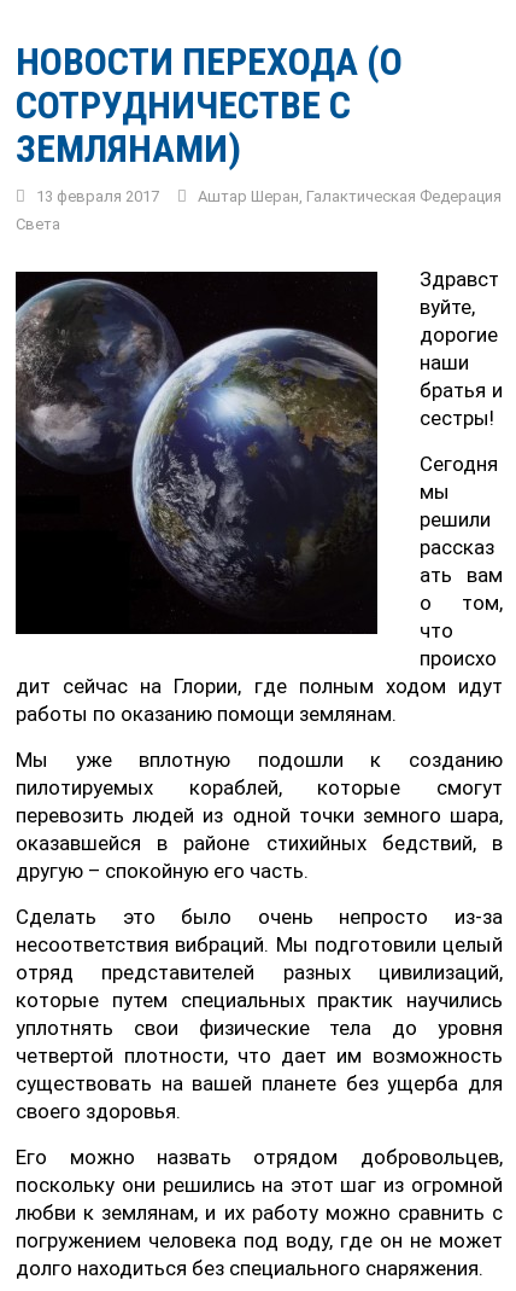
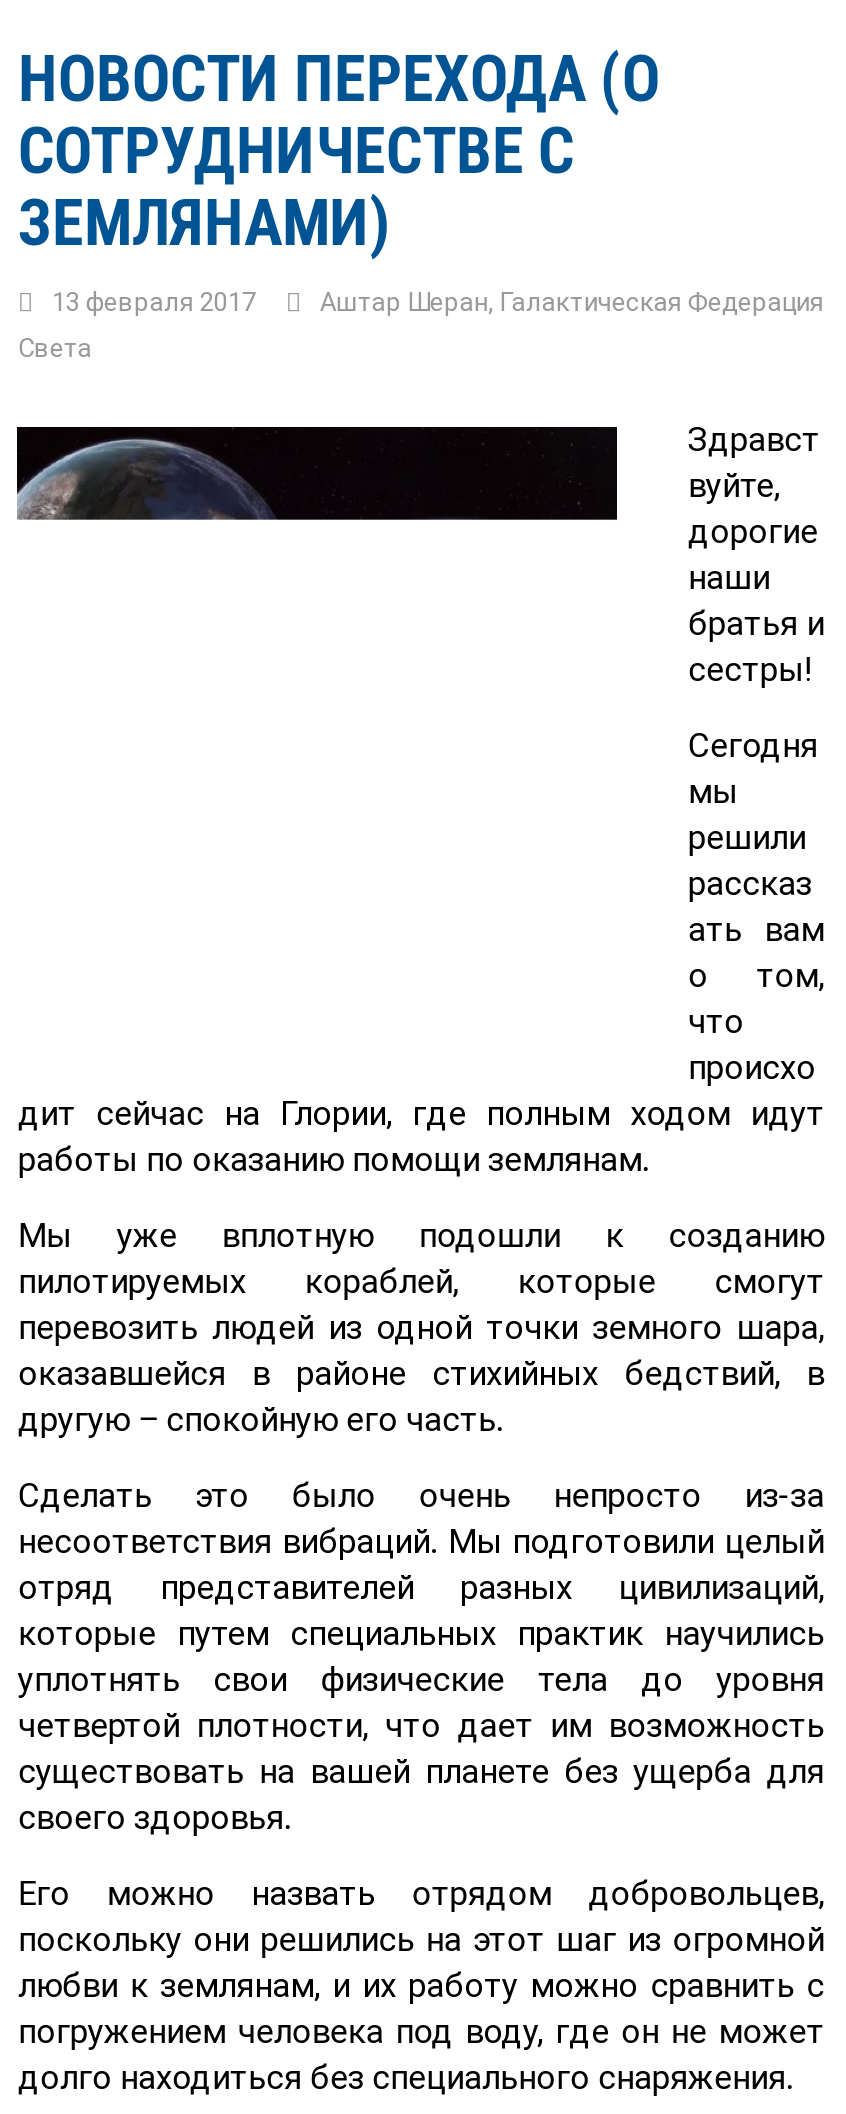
- [image]
